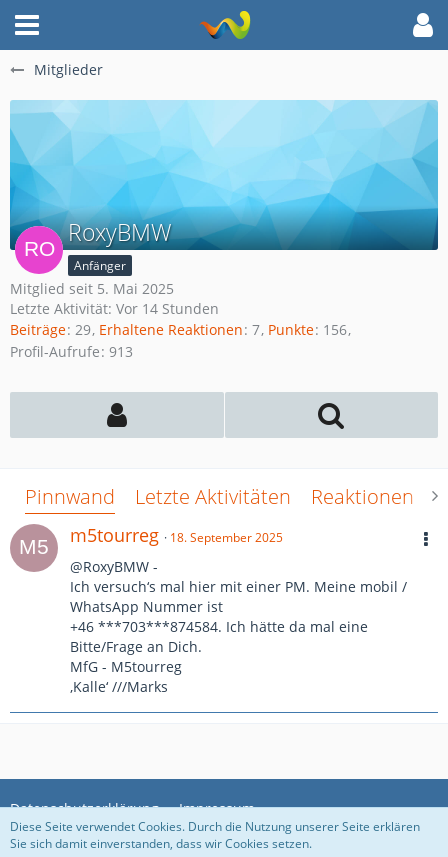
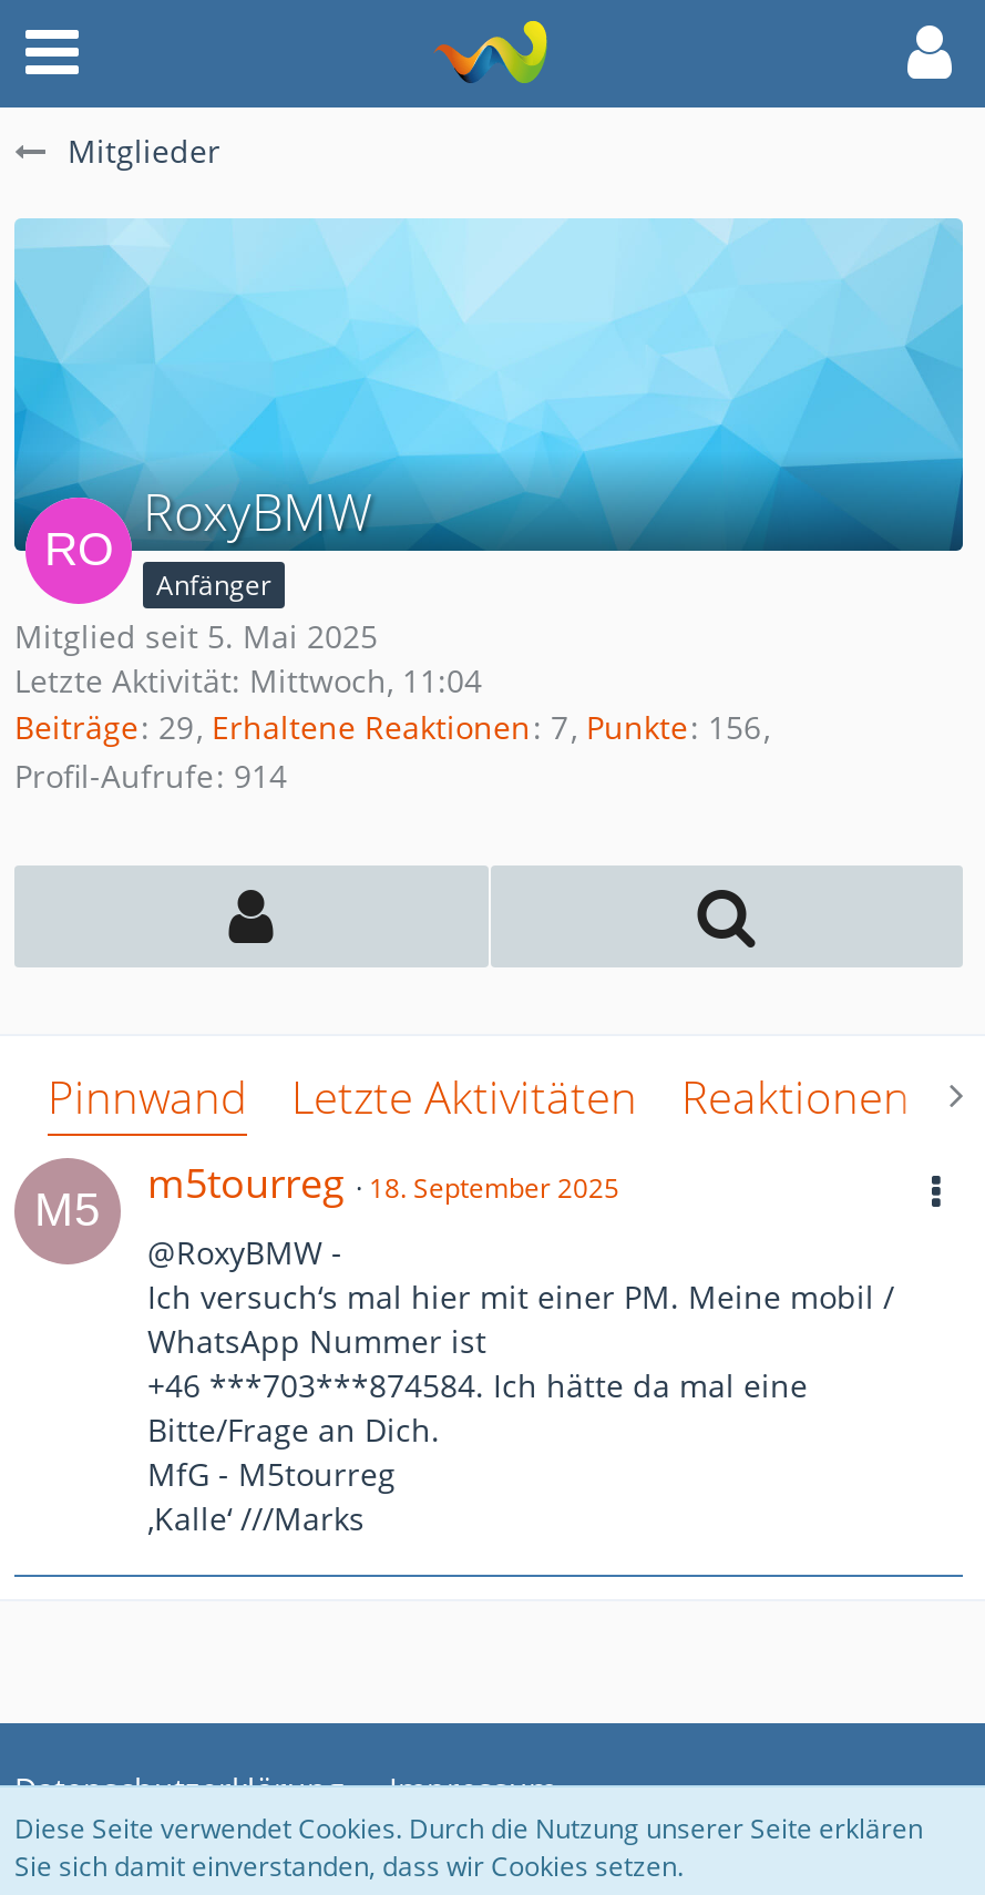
- Letzte Aktivität: Vor 14 Stunden
+ Letzte Aktivität: Mittwoch, 11:04

- Profil-Aufrufe 913
+ Profil-Aufrufe 914
